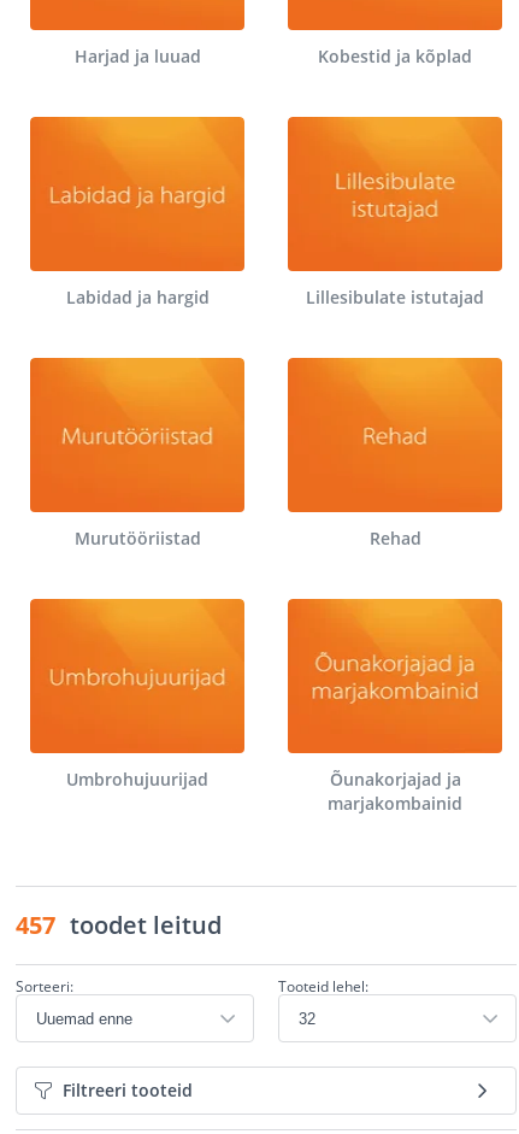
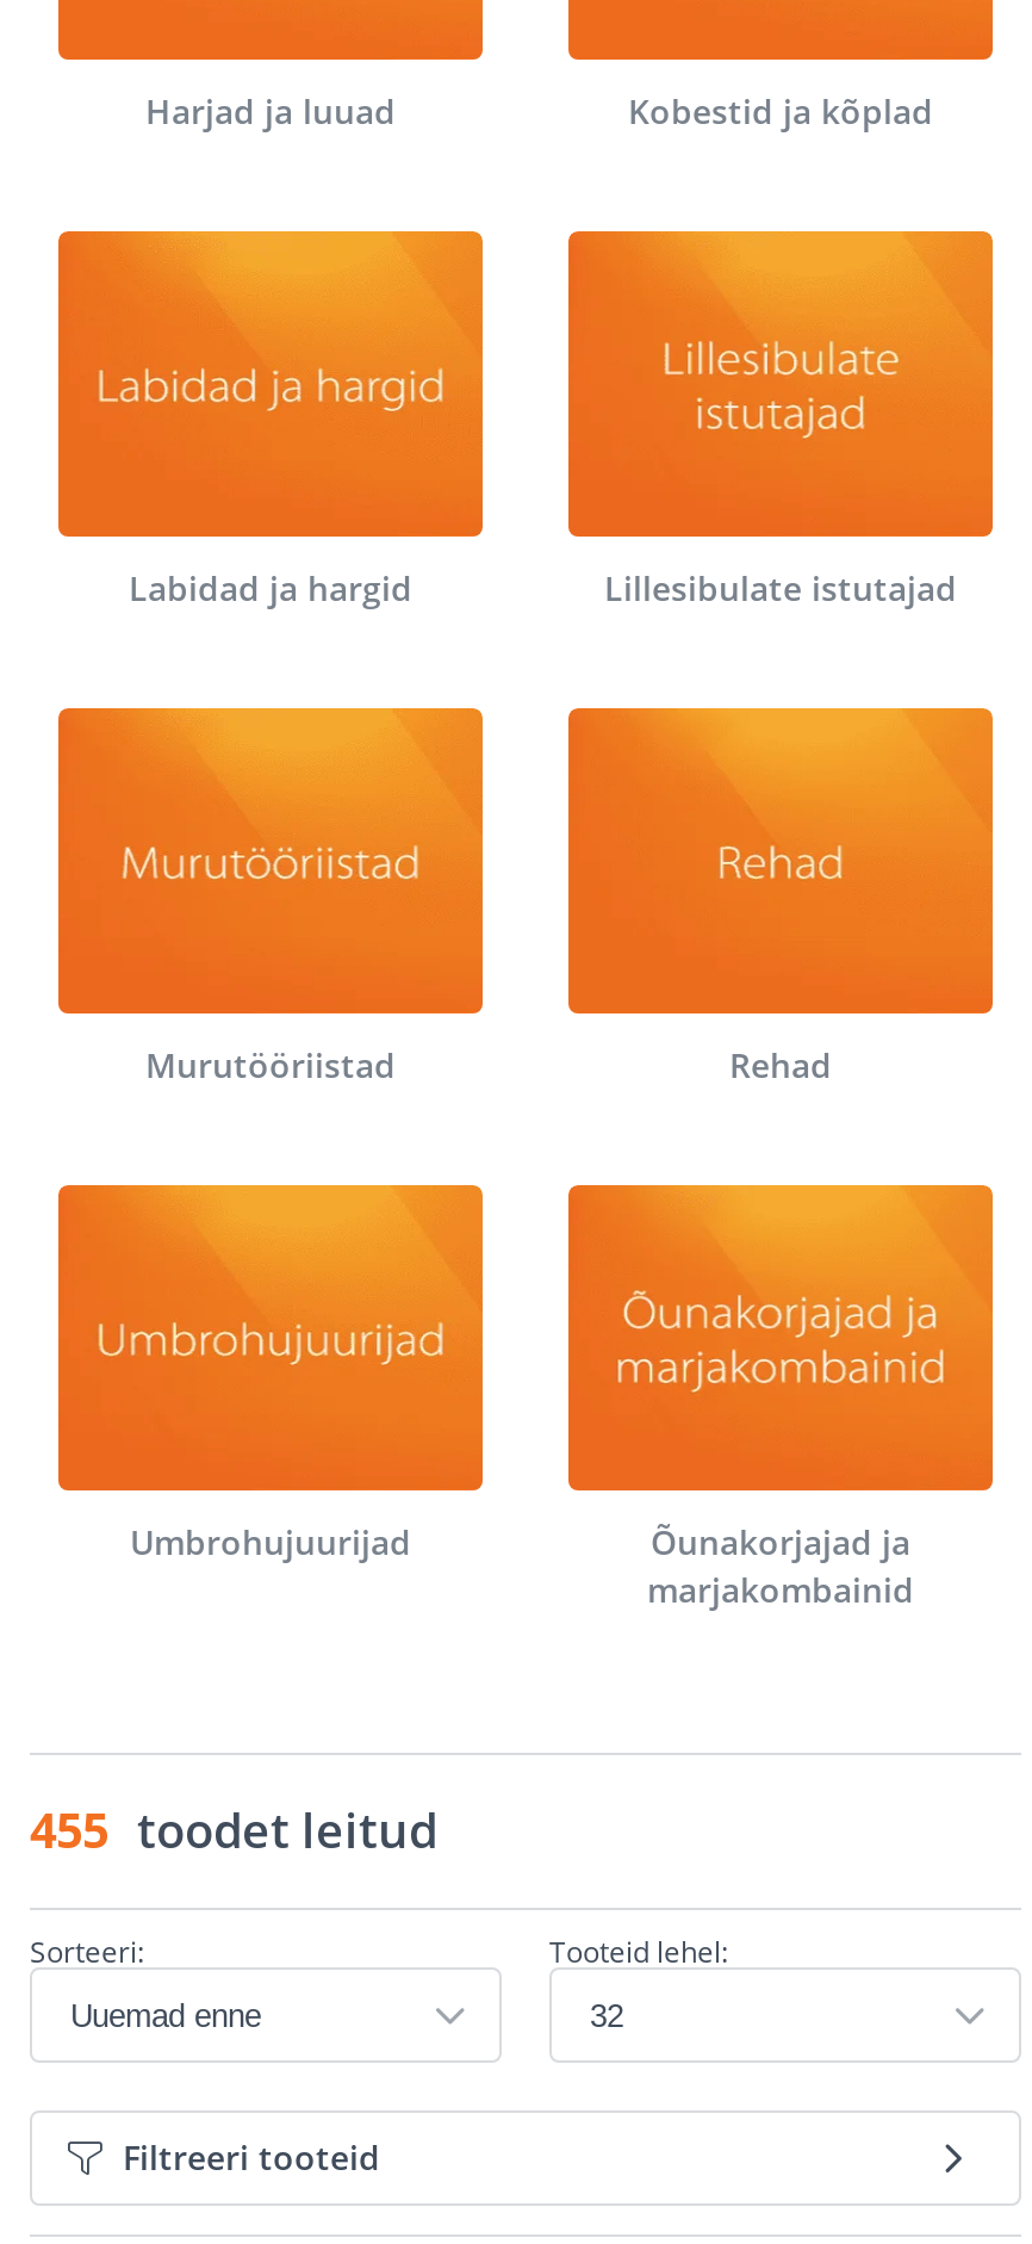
- 457 toodet leitud
+ 455 toodet leitud
